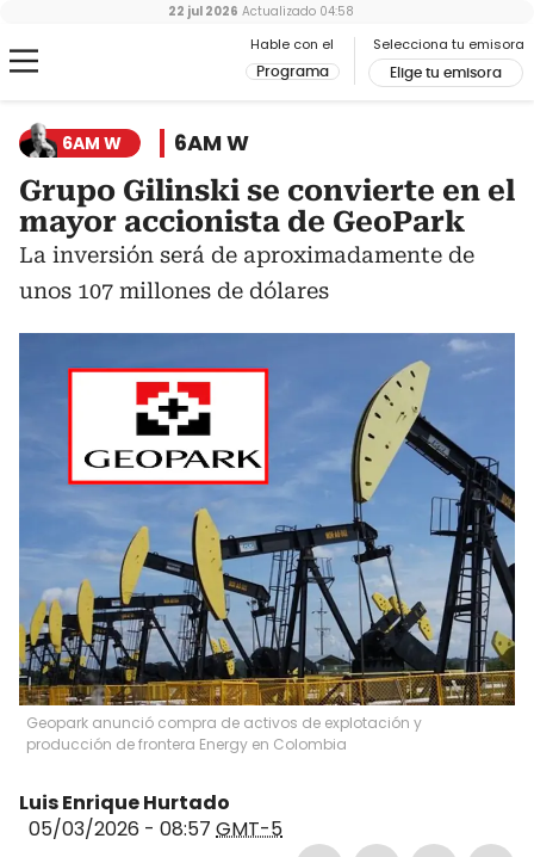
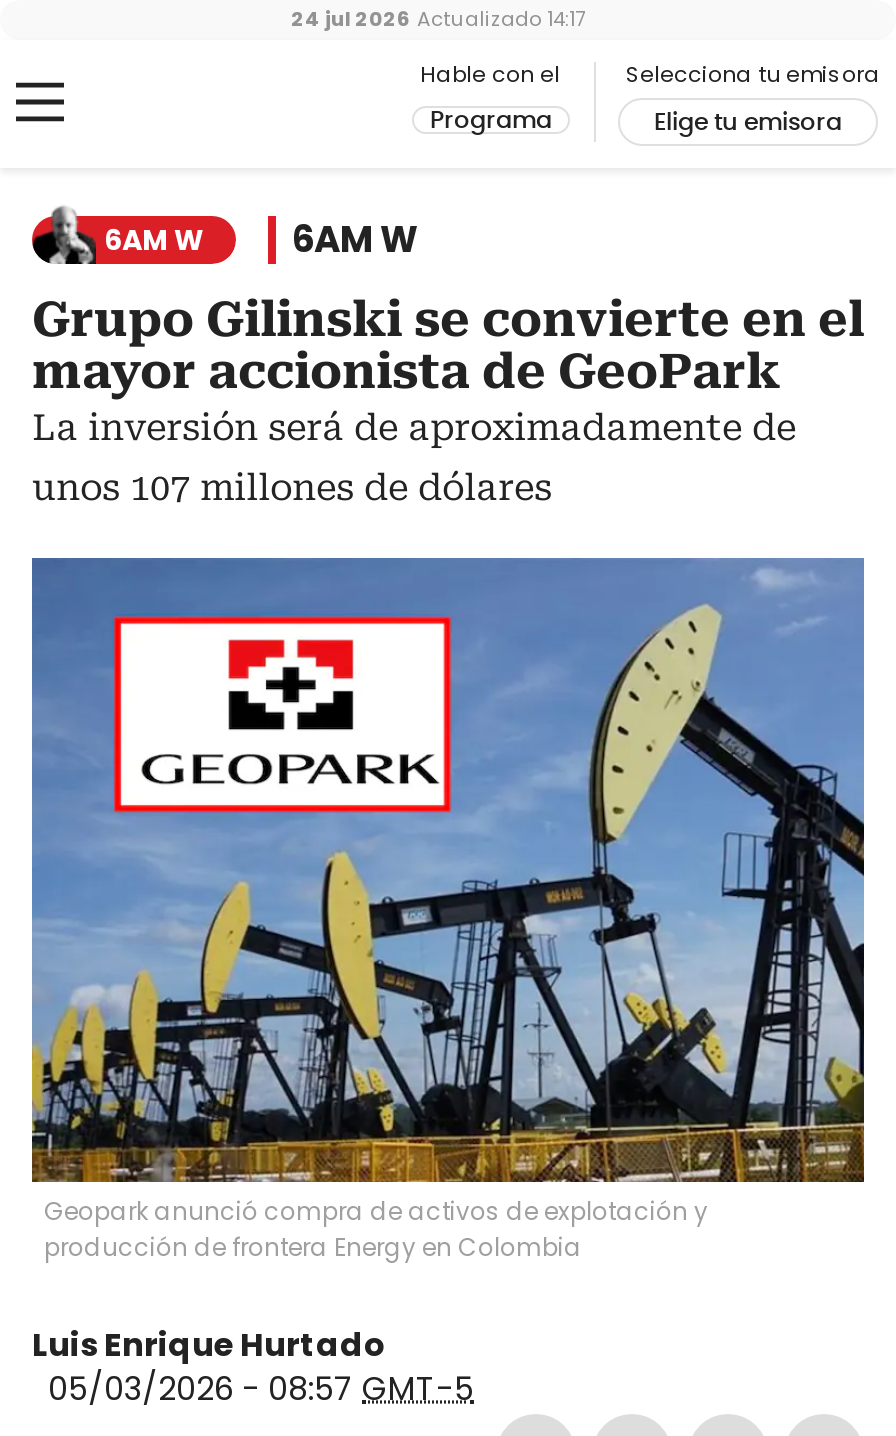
- 22 jul 2026 Actualizado 04:58
+ 24 jul 2026 Actualizado 14:17
